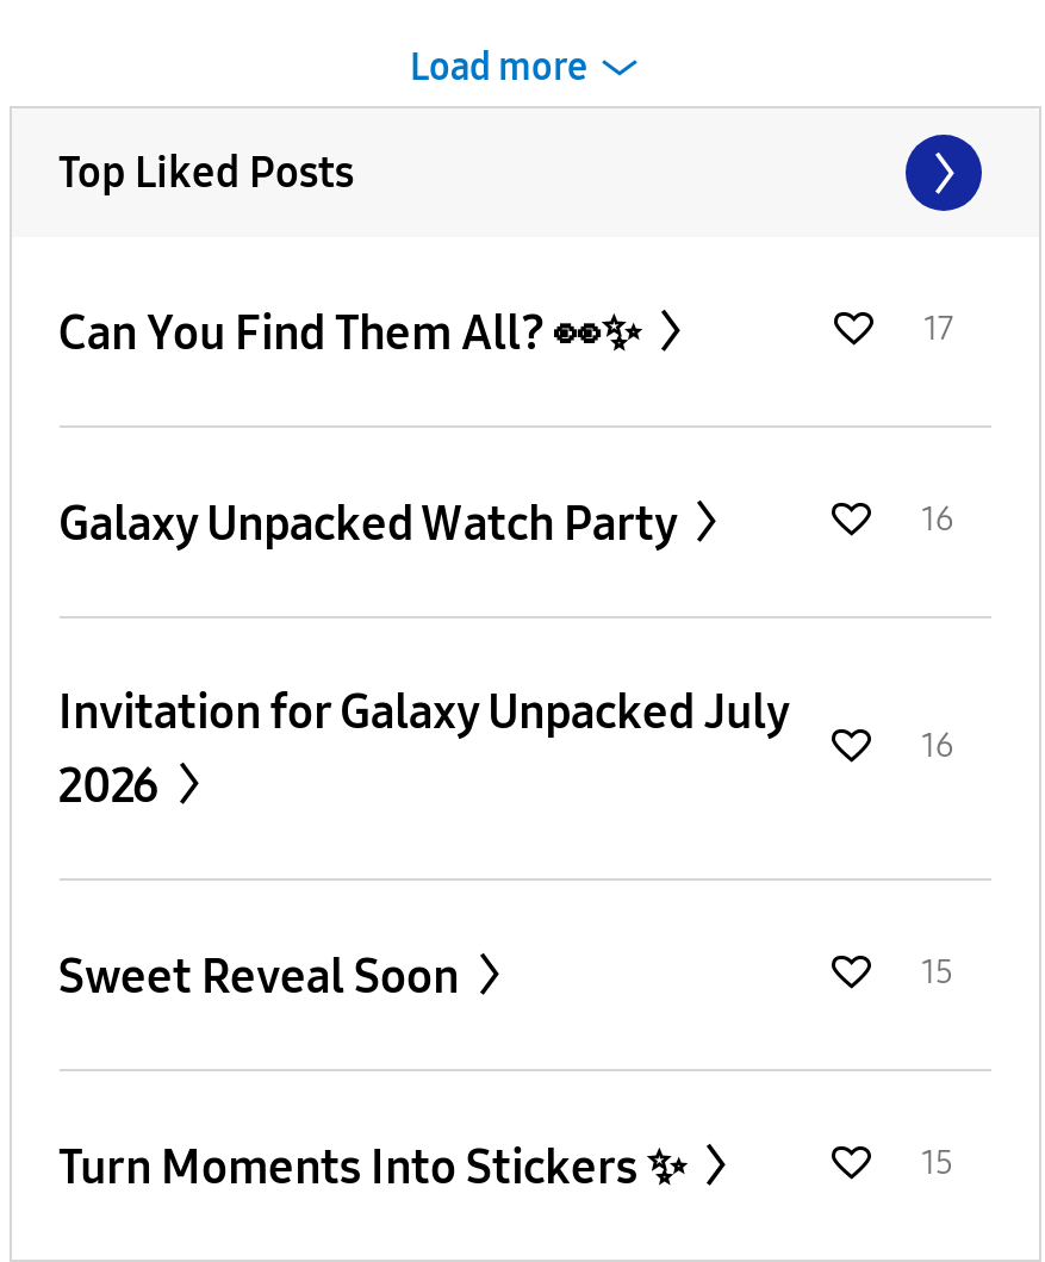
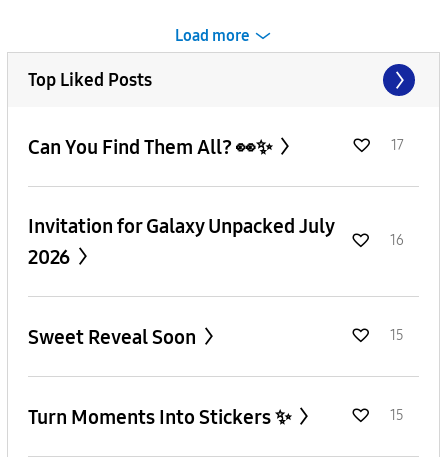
- Galaxy Unpacked Watch Party
- 16
